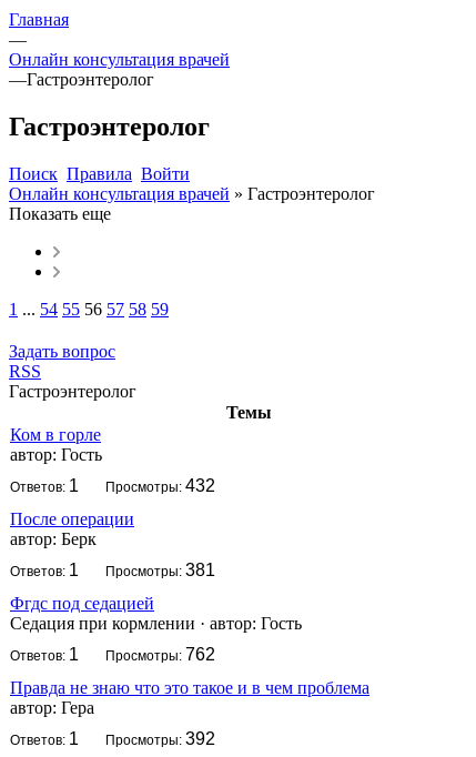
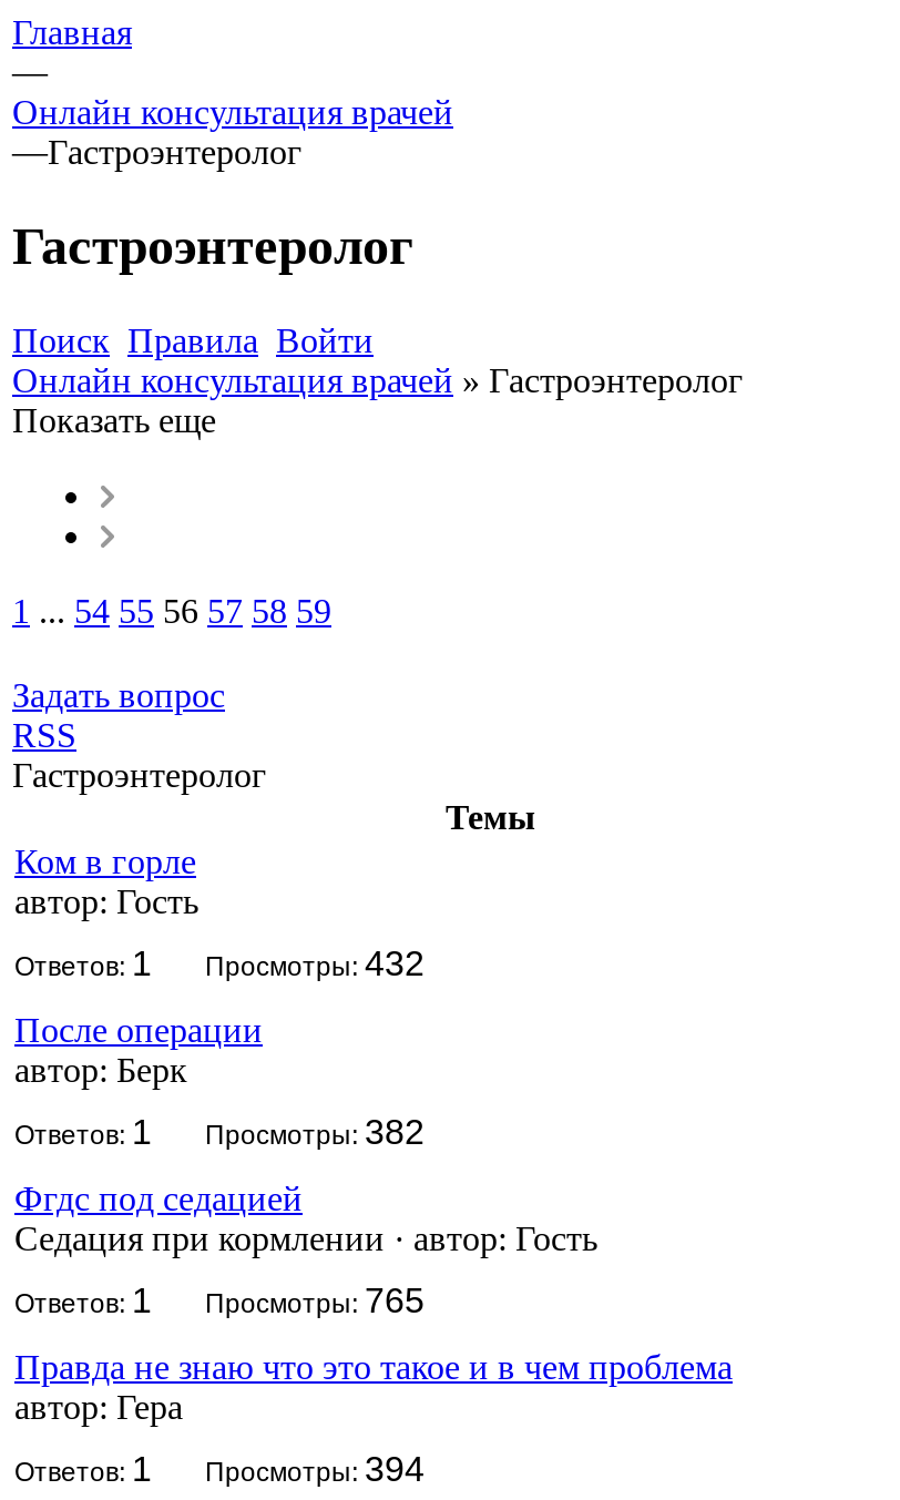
- Ответов: 1 Просмотры: 381
+ Ответов: 1 Просмотры: 382

- Ответов: 1 Просмотры: 762
+ Ответов: 1 Просмотры: 765

- Ответов: 1 Просмотры: 392
+ Ответов: 1 Просмотры: 394
